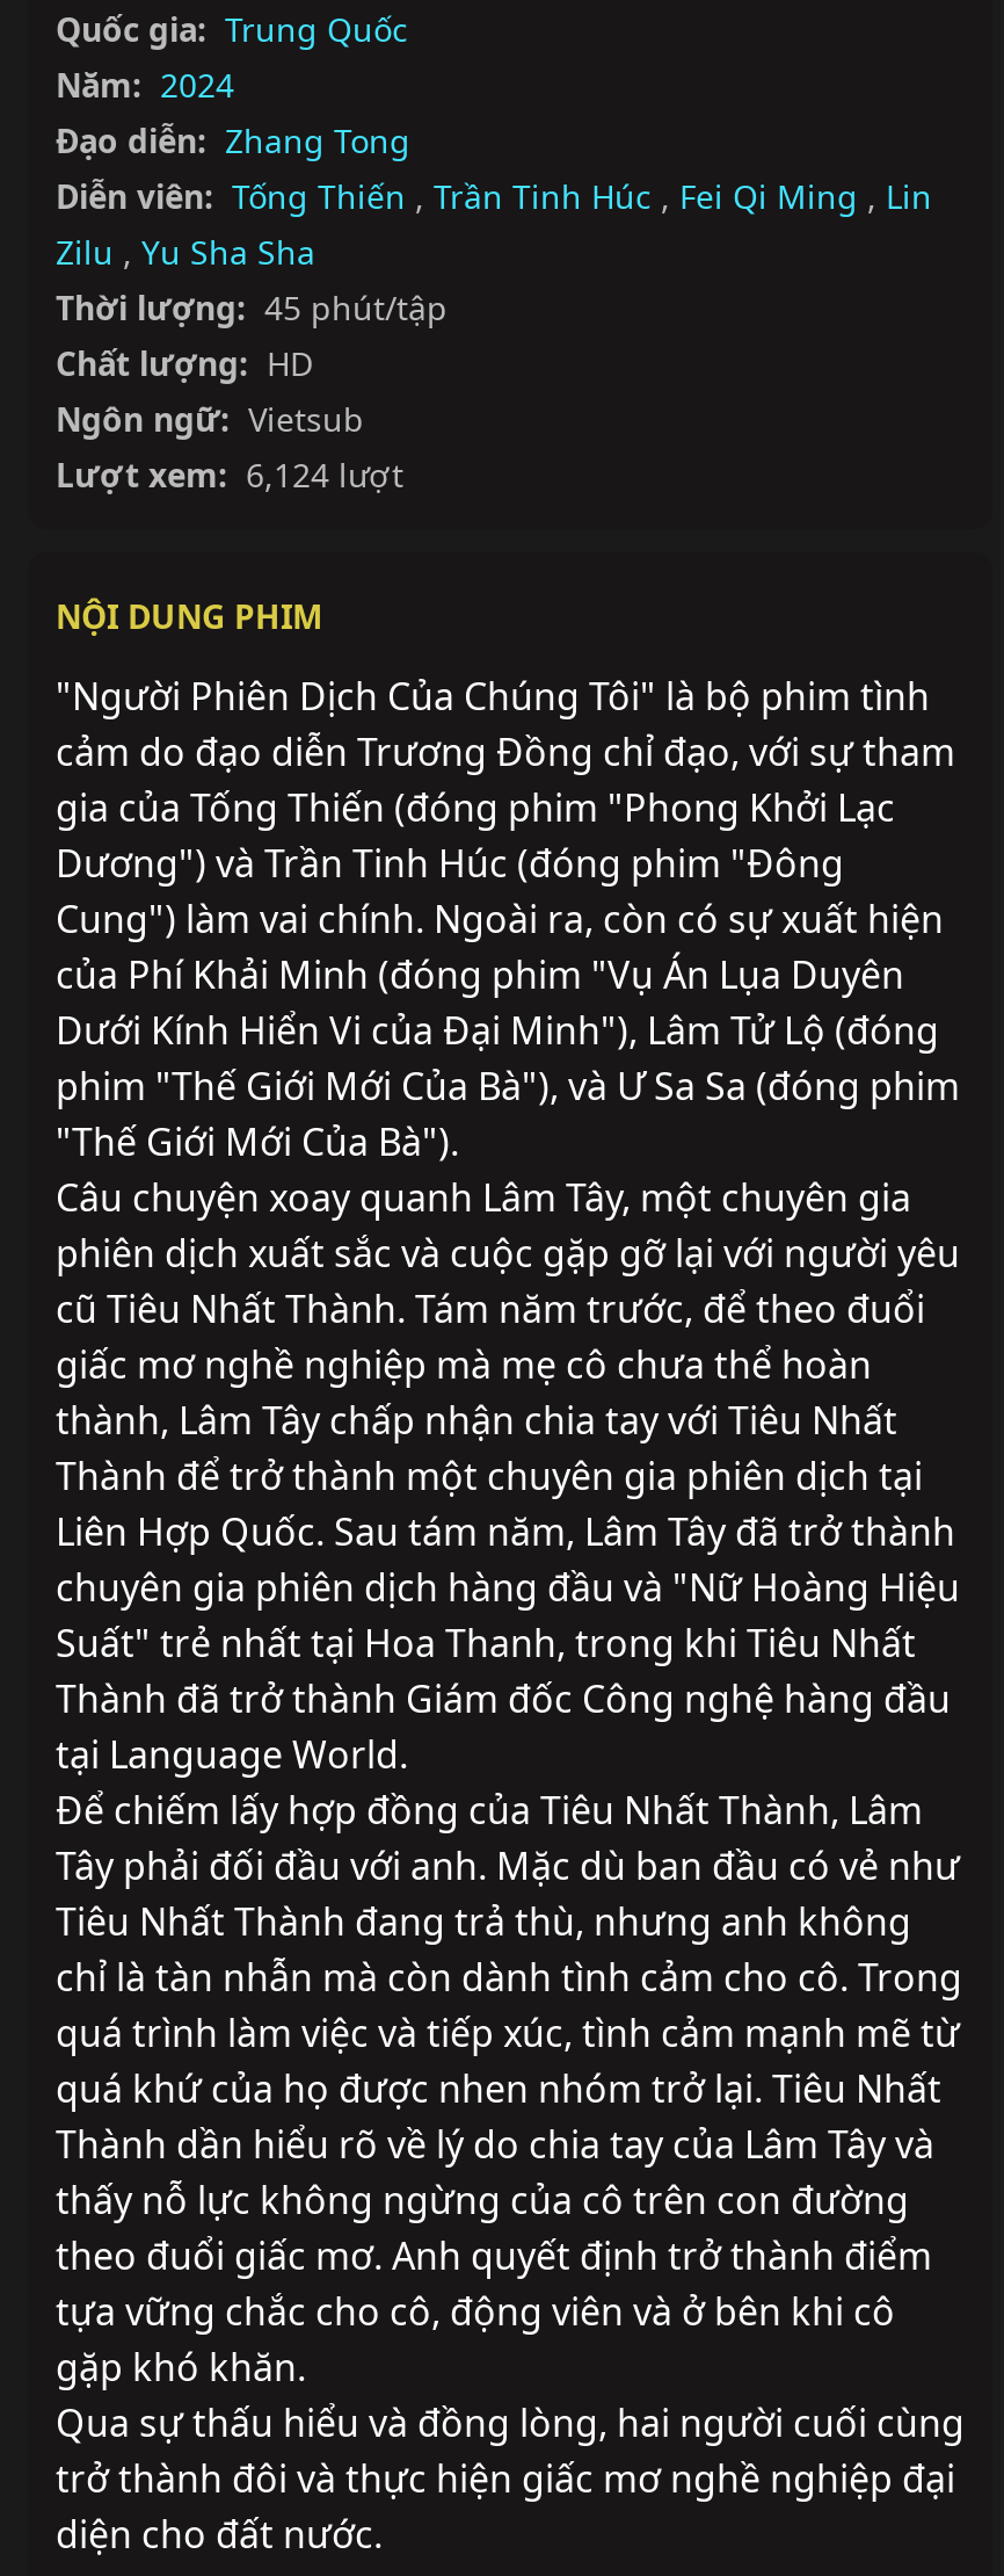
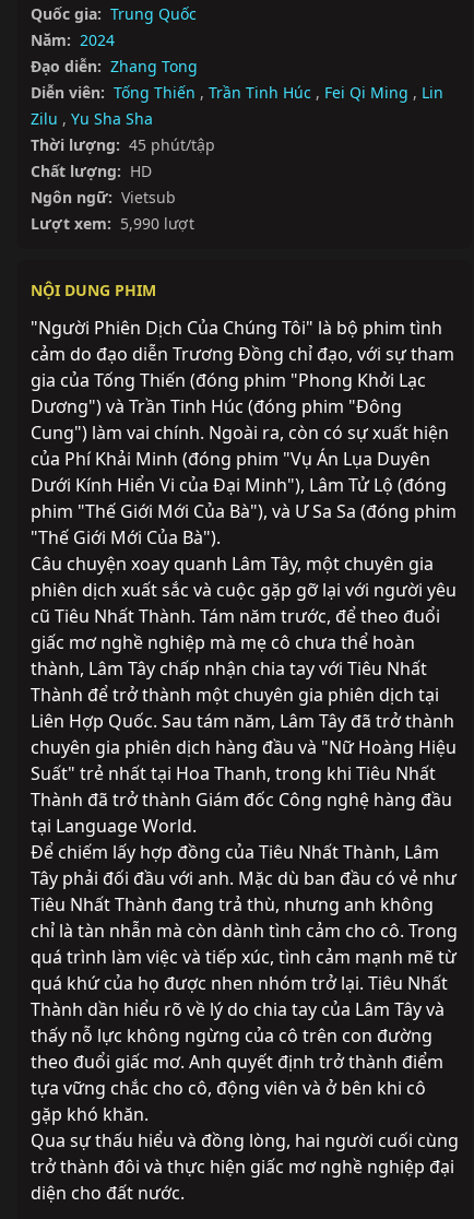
- Lượt xem: 6,124 lượt
+ Lượt xem: 5,990 lượt
